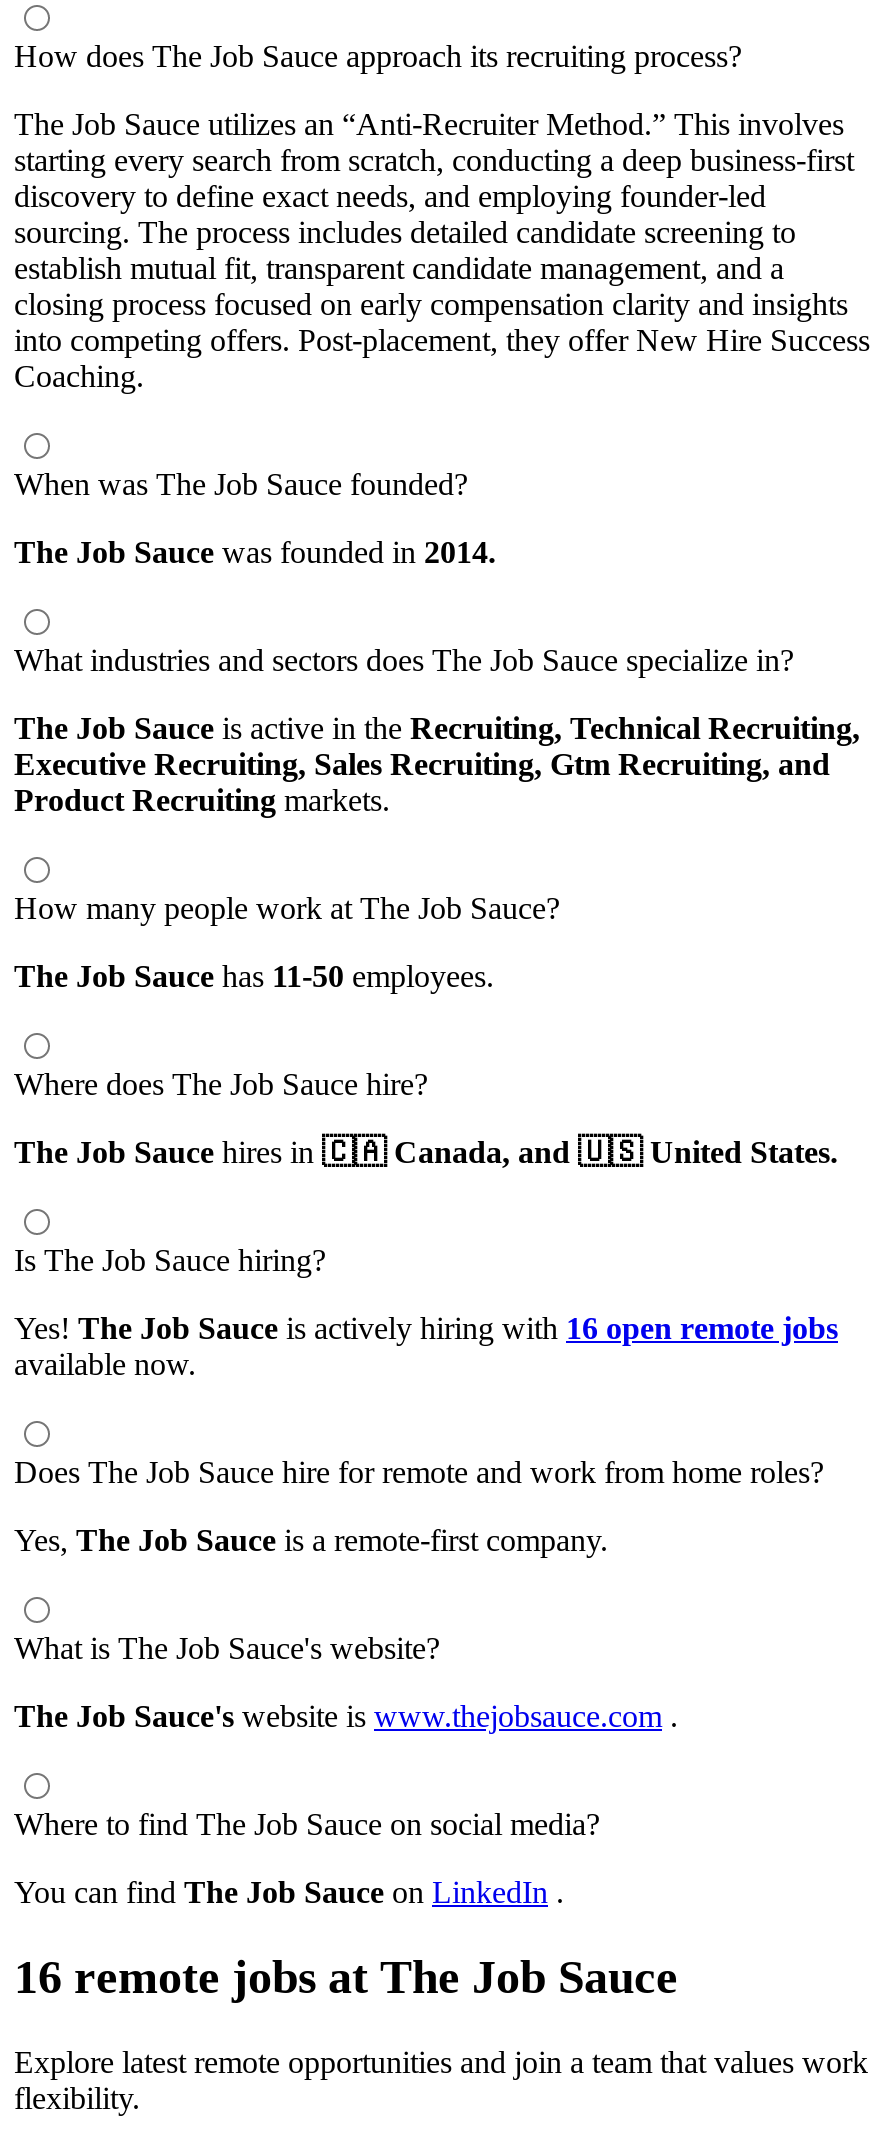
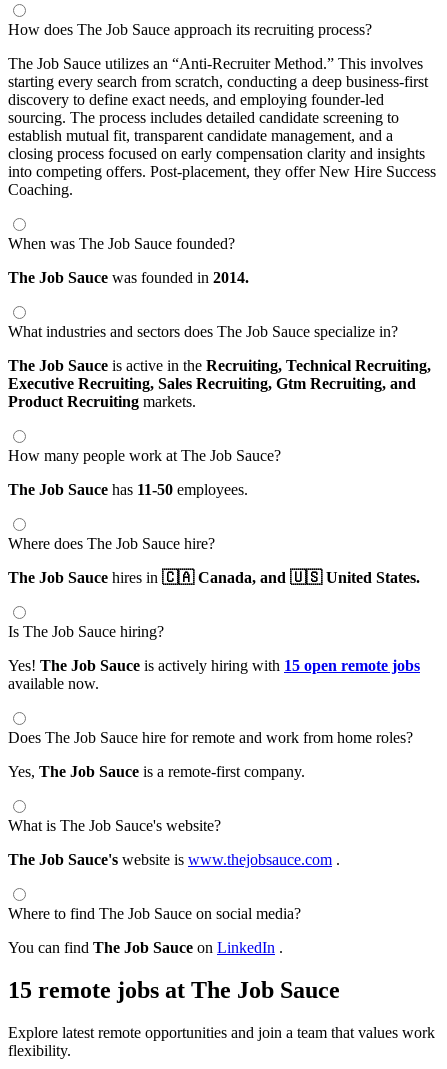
- Yes! The Job Sauce is actively hiring with 16 open remote jobs
+ Yes! The Job Sauce is actively hiring with 15 open remote jobs

- 16 remote jobs at The Job Sauce
+ 15 remote jobs at The Job Sauce
